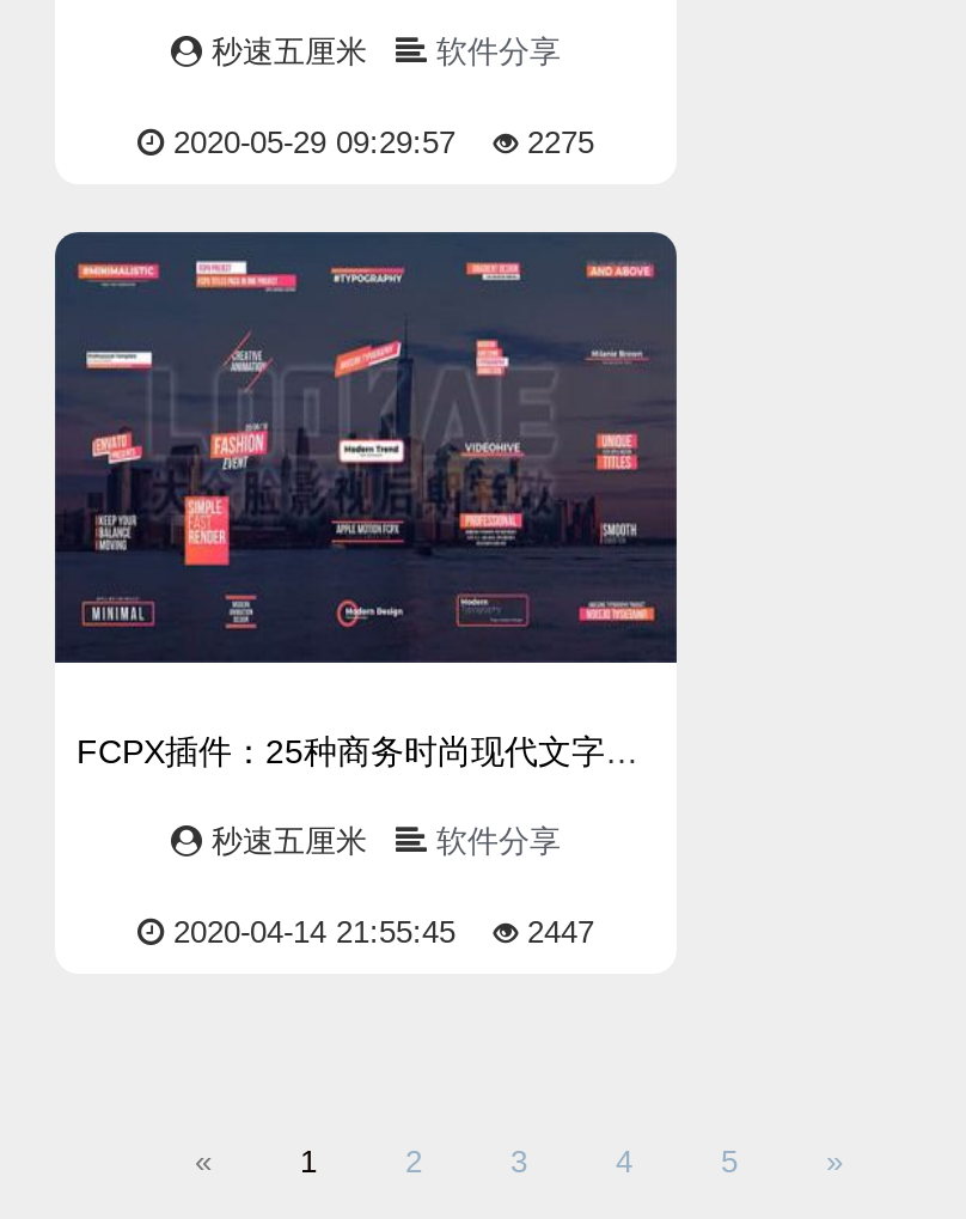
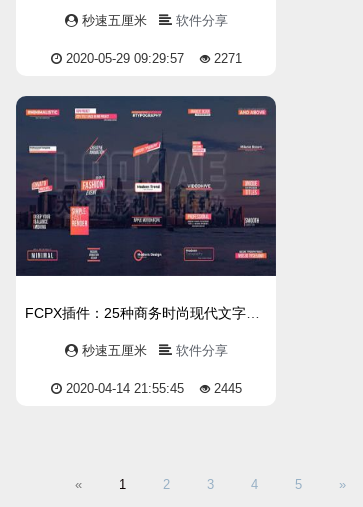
- 2020-05-29 09:29:57 2275
+ 2020-05-29 09:29:57 2271

- 2020-04-14 21:55:45 2447
+ 2020-04-14 21:55:45 2445
